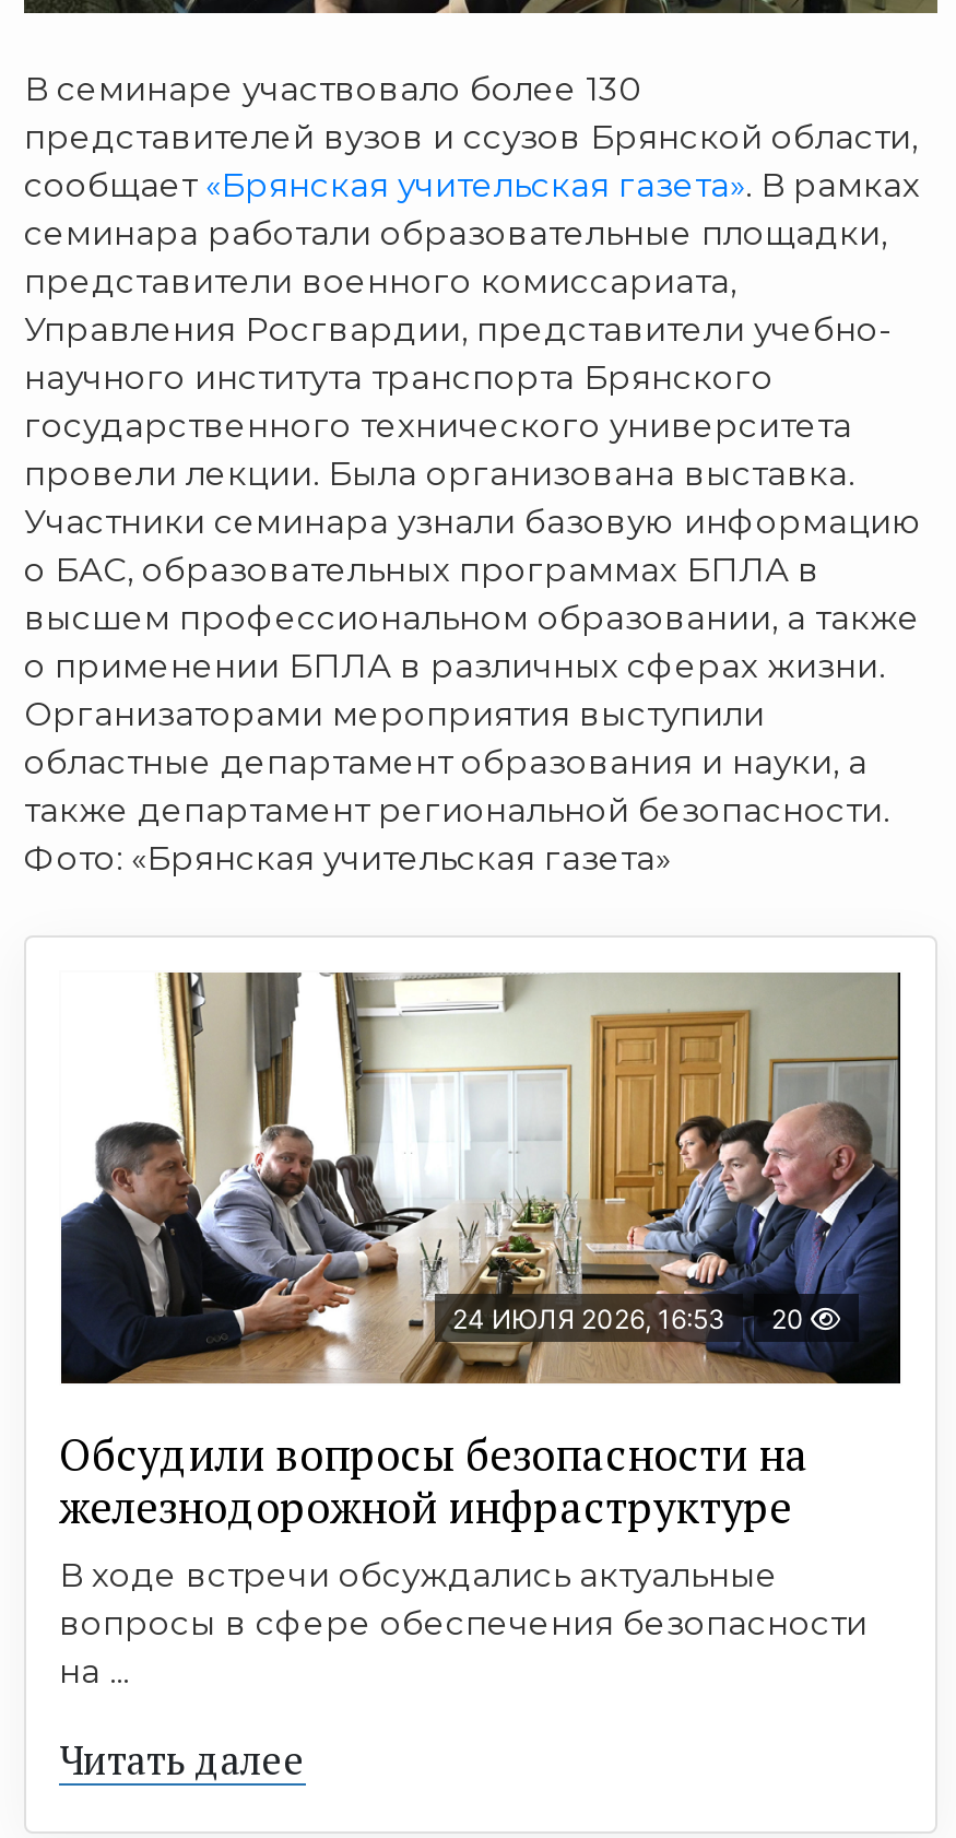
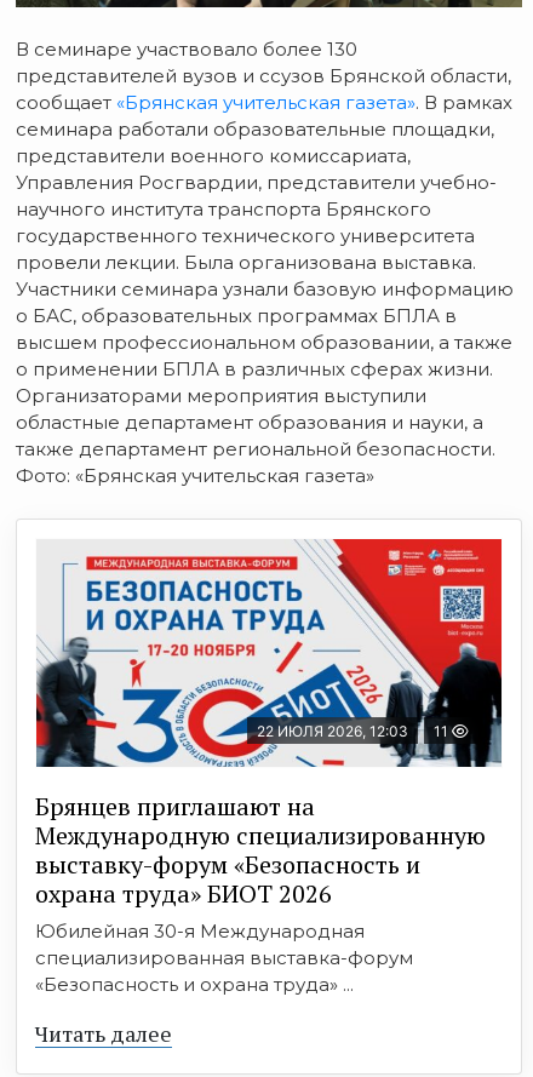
- [image]
- 24 ИЮЛЯ 2026, 16:53
- 20
+ [image]
+ 22 ИЮЛЯ 2026, 12:03
+ 11

- Обсудили вопросы безопасности на
- железнодорожной инфраструктуре
- В ходе встречи обсуждались актуальные
- вопросы в сфере обеспечения безопасности
- на ...
+ Брянцев приглашают на
+ Международную специализированную
+ выставку-форум «Безопасность и
+ охрана труда» БИОТ 2026
+ Юбилейная 30-я Международная
+ специализированная выставка-форум
+ «Безопасность и охрана труда» ...
